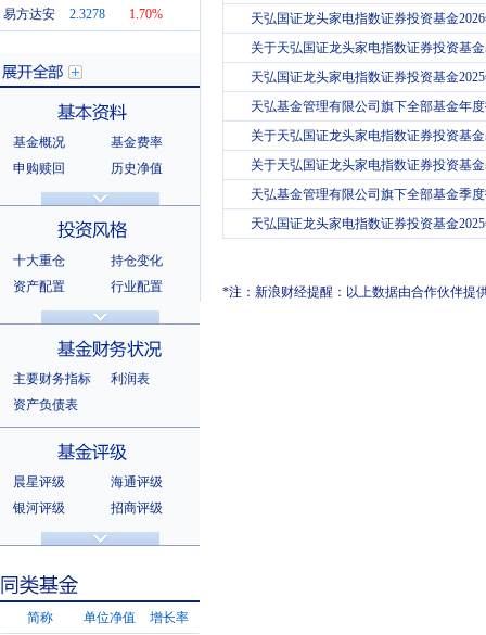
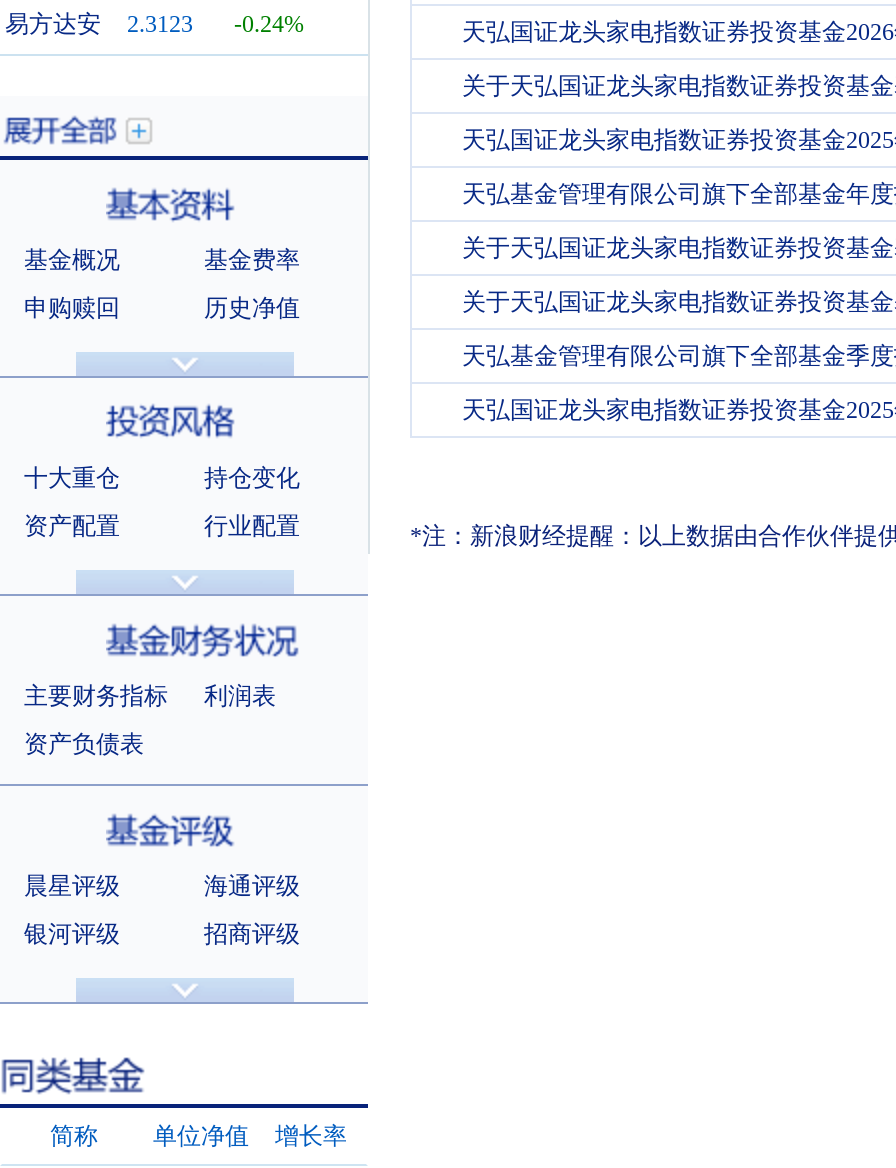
- 2.3278
+ 2.3123

- 1.70%
+ -0.24%
